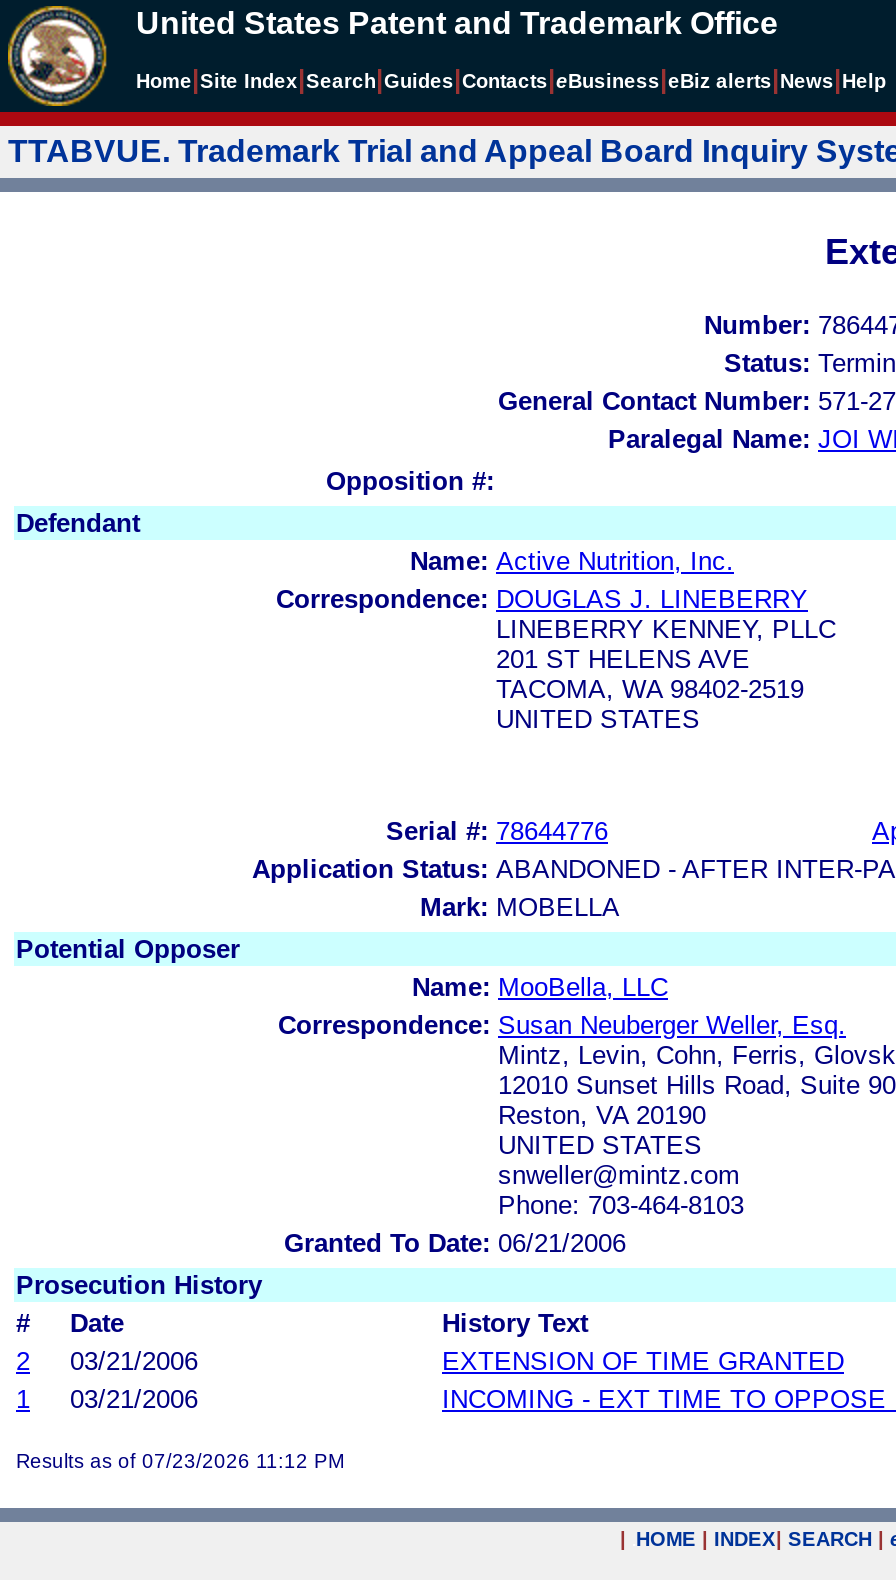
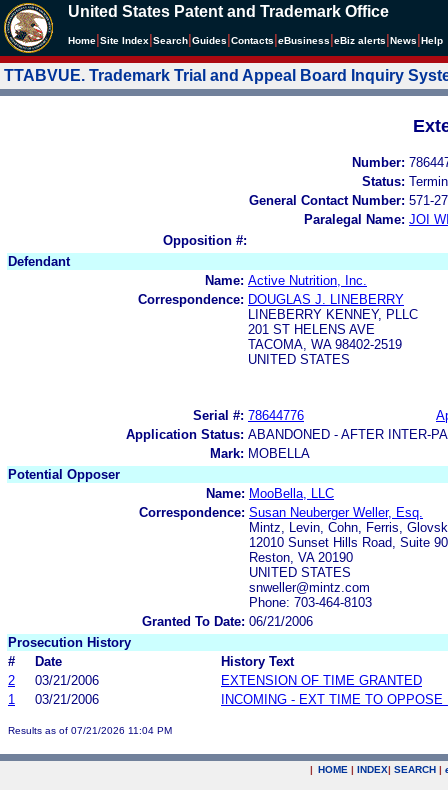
- Results as of 07/23/2026 11:12 PM
+ Results as of 07/21/2026 11:04 PM
